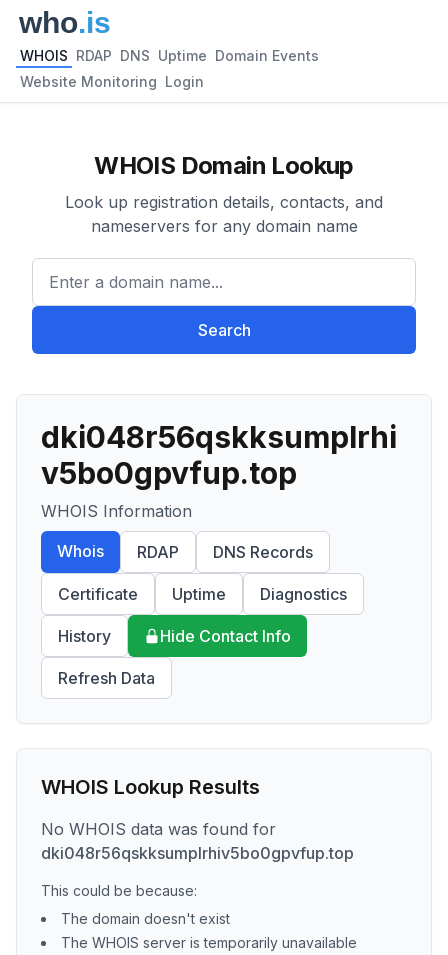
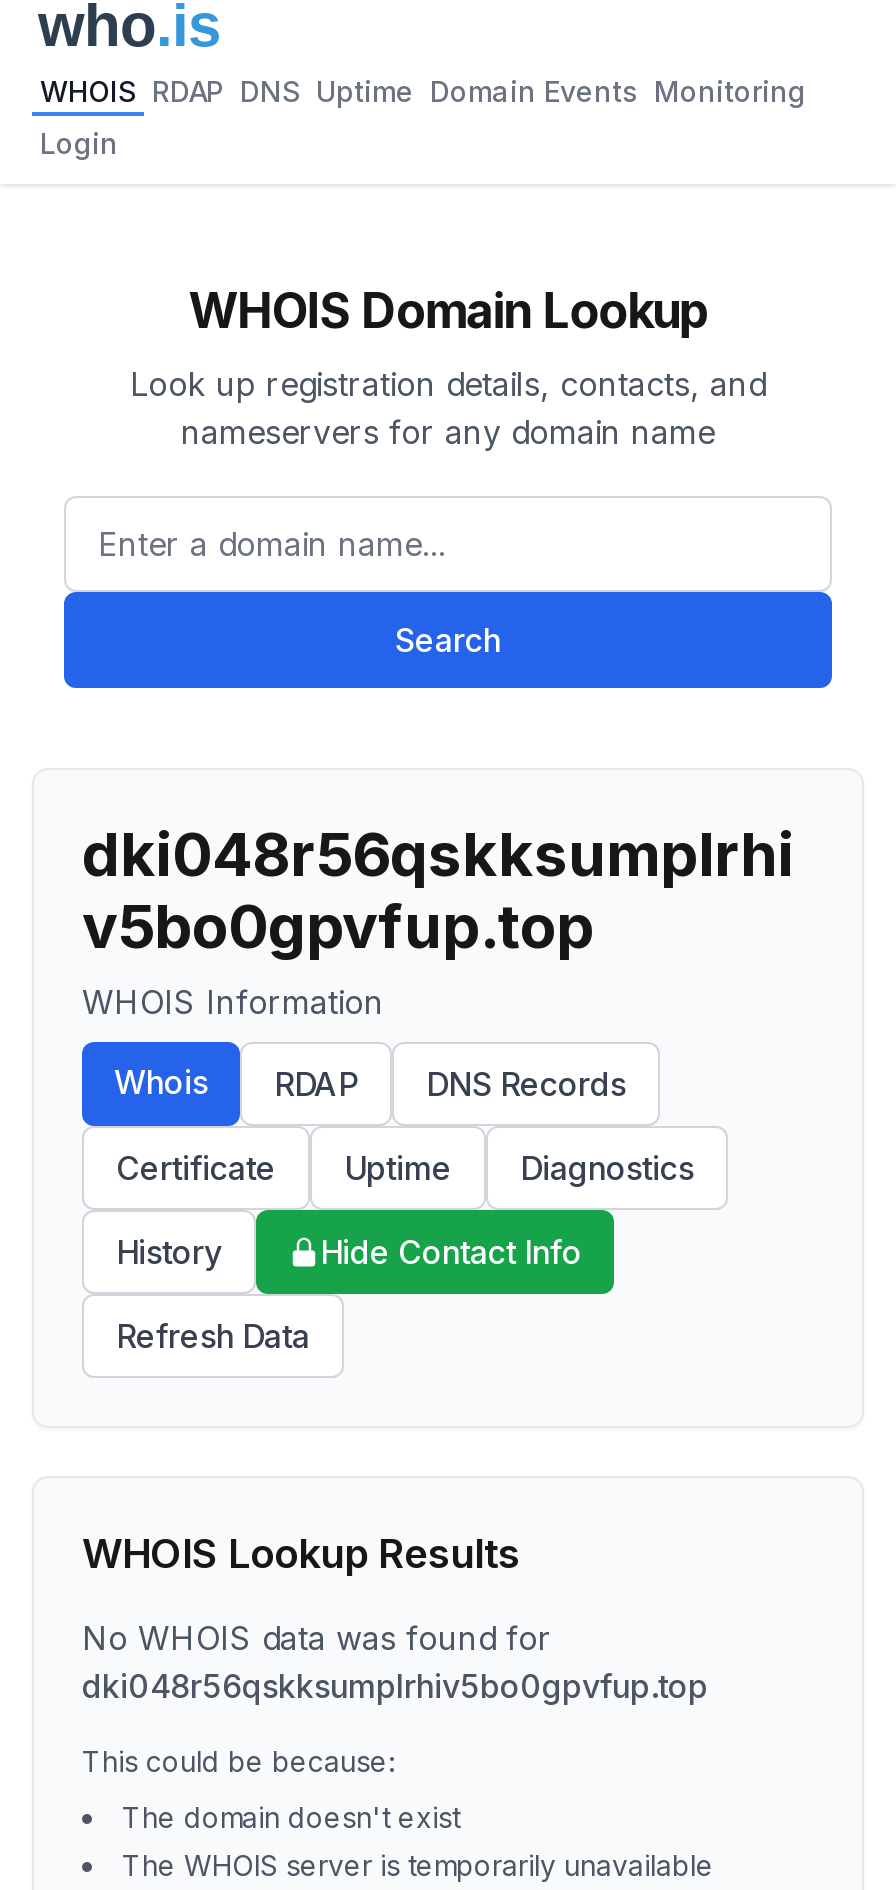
- WHOIS RDAP DNS Uptime Domain Events
+ WHOIS RDAP DNS Uptime Domain Events Monitoring

- Website Monitoring Login
+ Login
